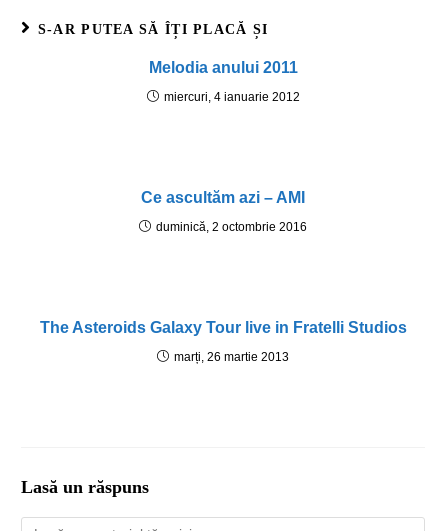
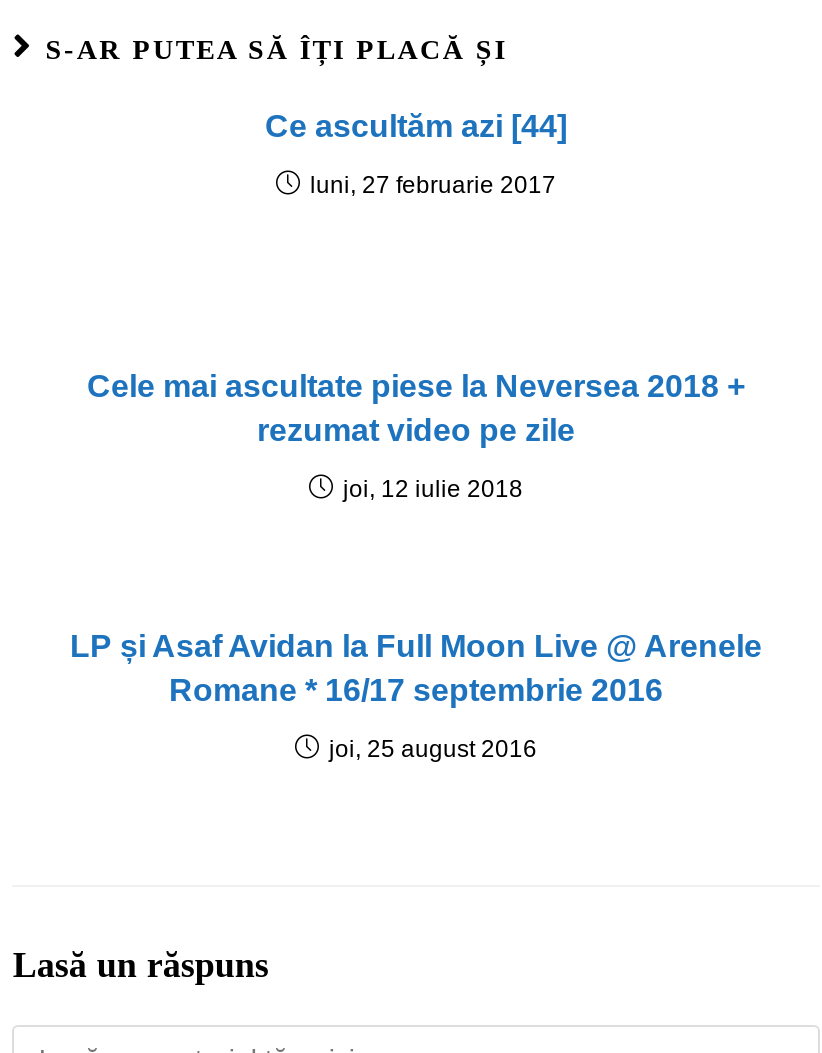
- Melodia anului 2011
+ Ce ascultăm azi [44]

- miercuri, 4 ianuarie 2012
+ luni, 27 februarie 2017

- Ce ascultăm azi – AMI
+ Cele mai ascultate piese la Neversea 2018 +
+ rezumat video pe zile

- duminică, 2 octombrie 2016
+ joi, 12 iulie 2018

- The Asteroids Galaxy Tour live in Fratelli Studios
+ LP și Asaf Avidan la Full Moon Live @ Arenele
+ Romane * 16/17 septembrie 2016

- marți, 26 martie 2013
+ joi, 25 august 2016
